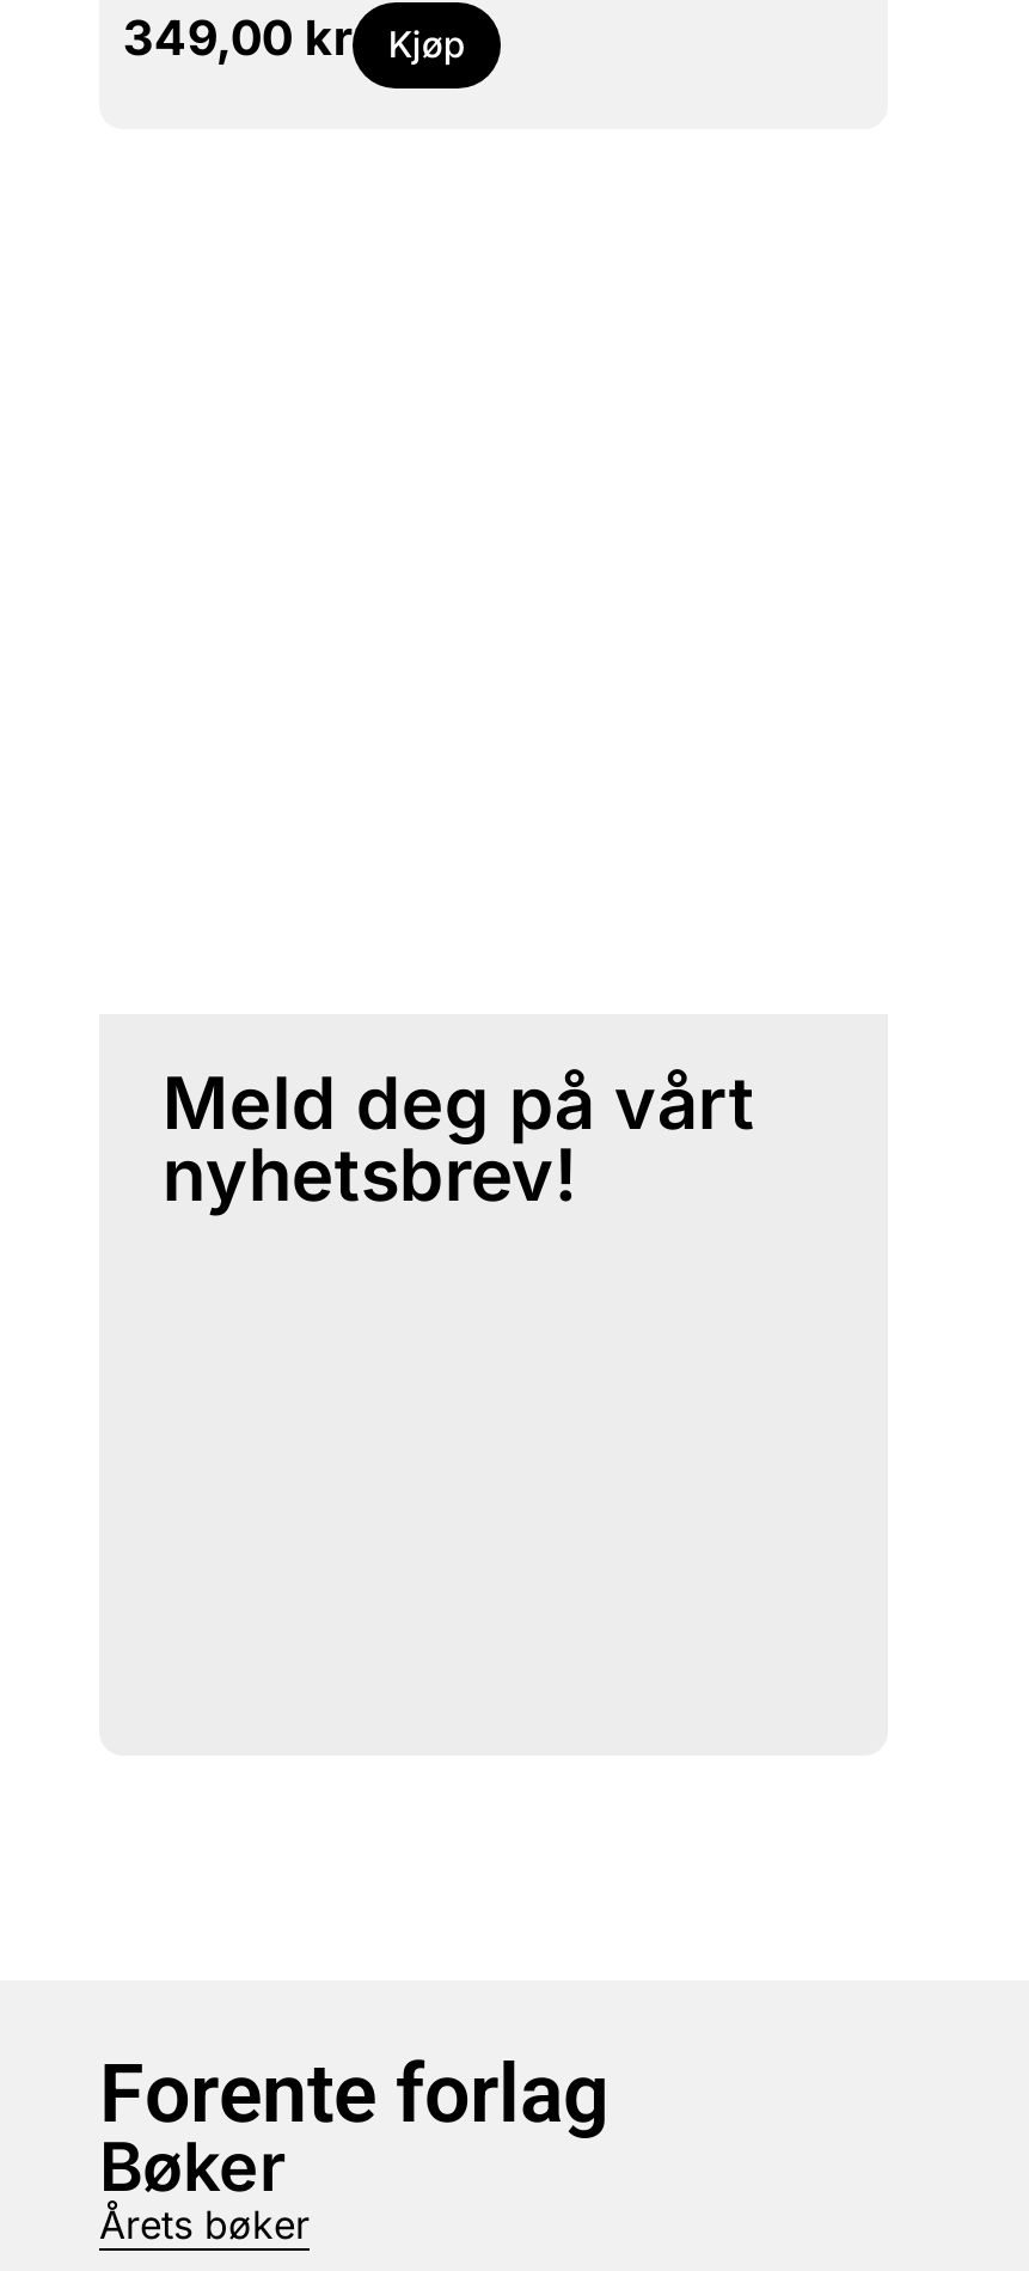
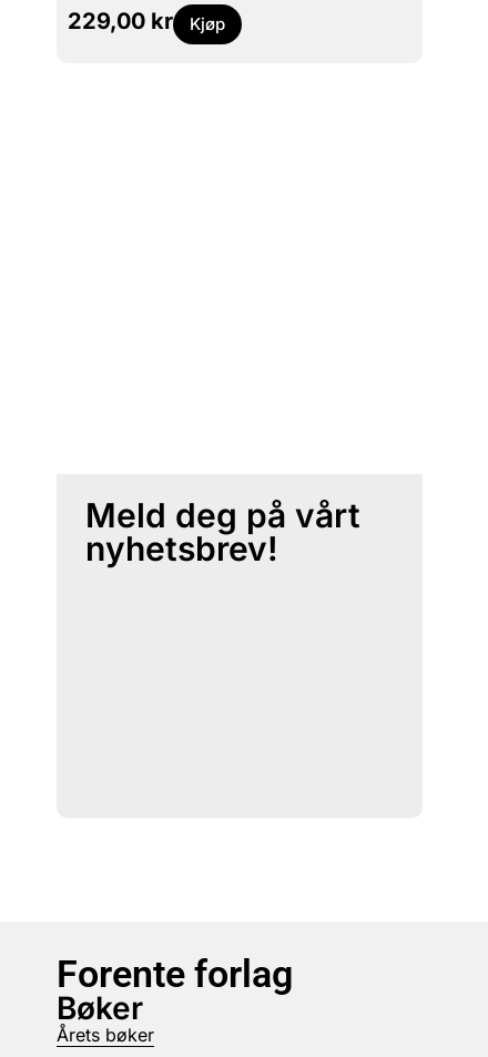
- 349,00 kr Kjøp
+ 229,00 kr Kjøp
